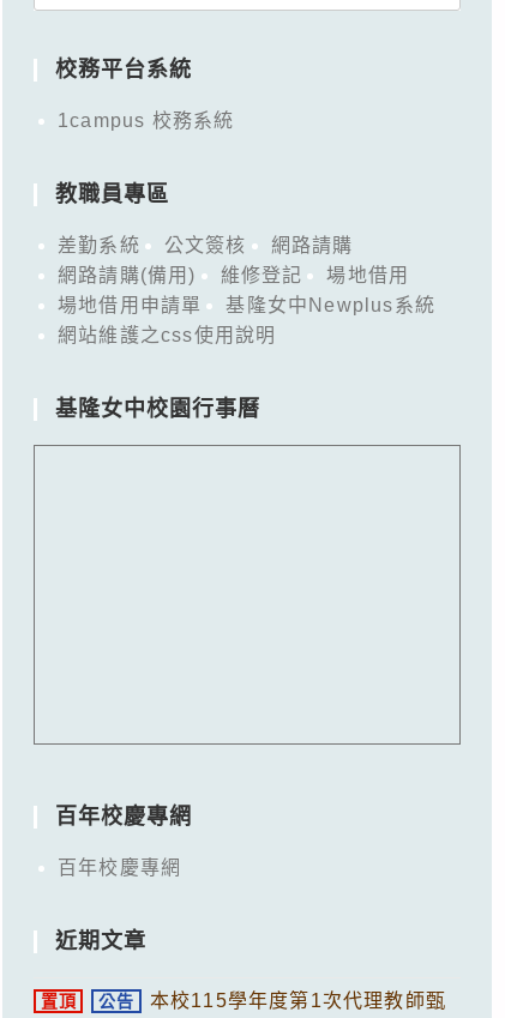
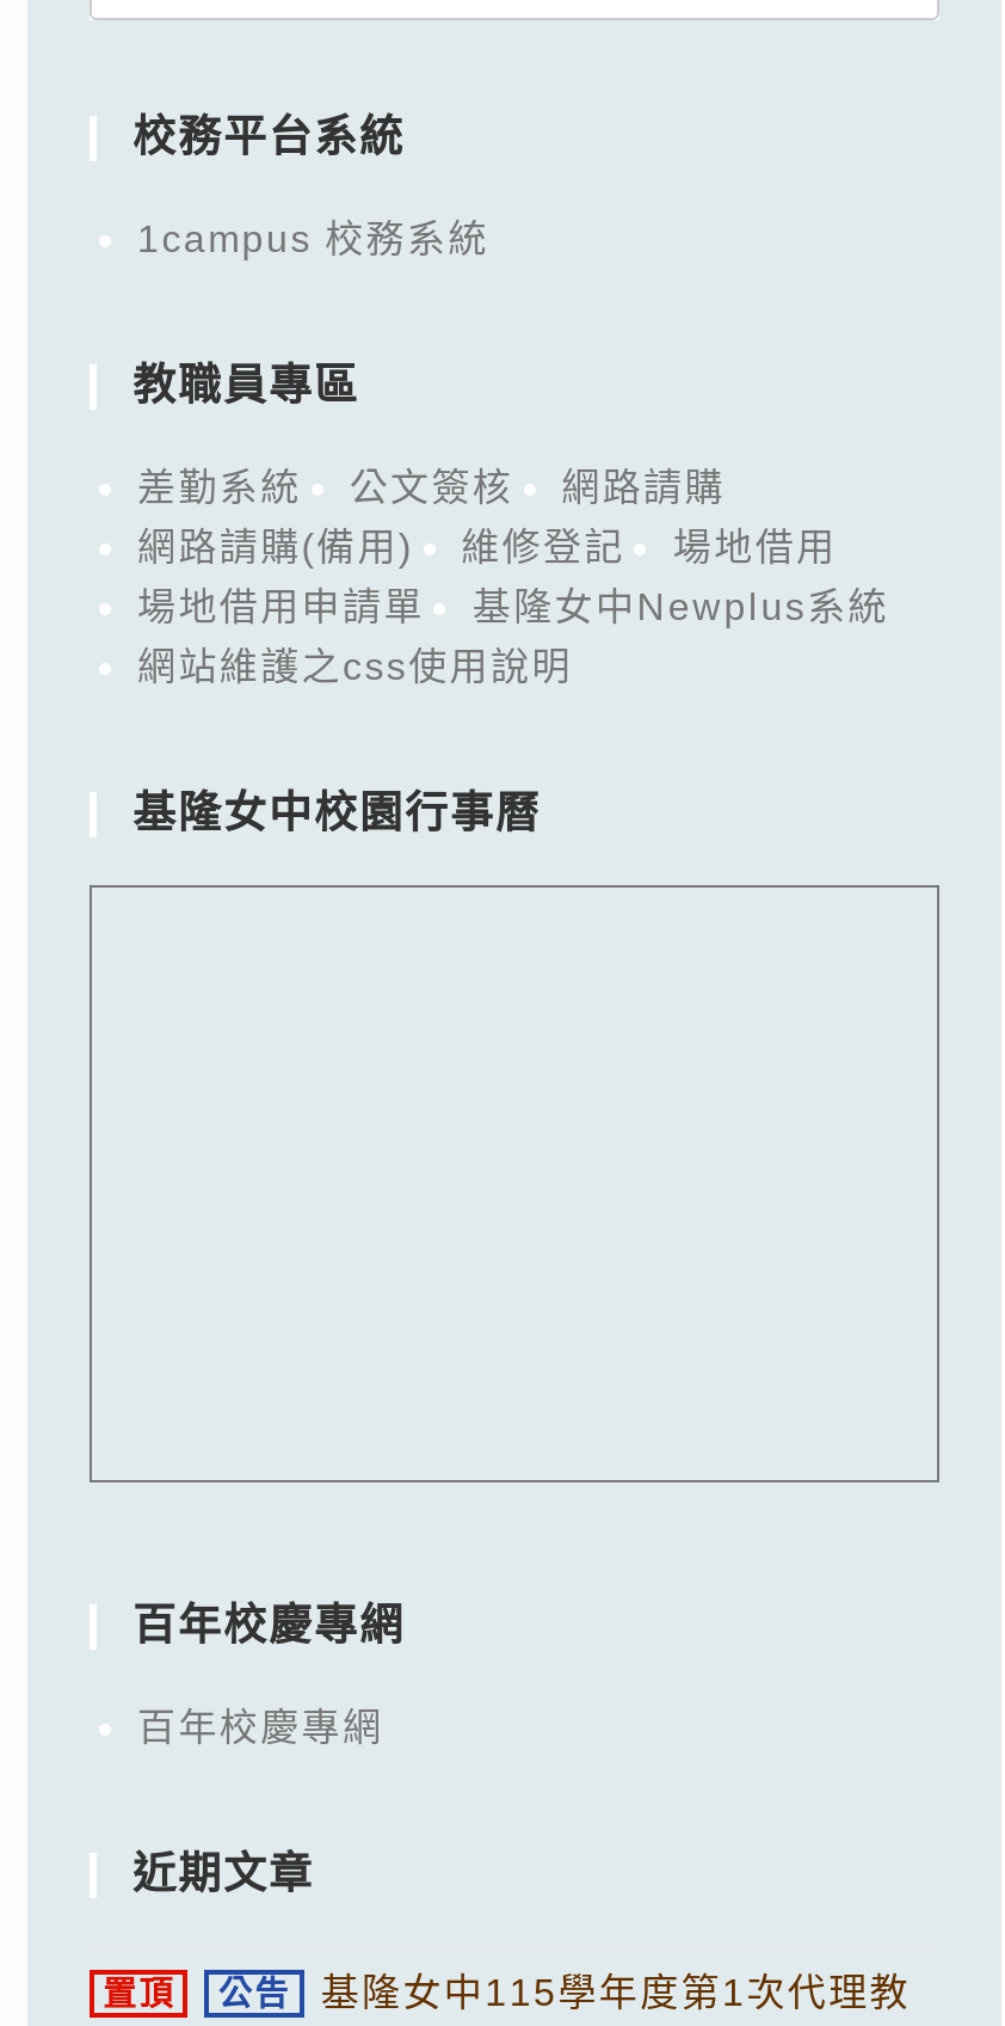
- 本校115學年度第1次代理教師甄
+ 基隆女中115學年度第1次代理教
